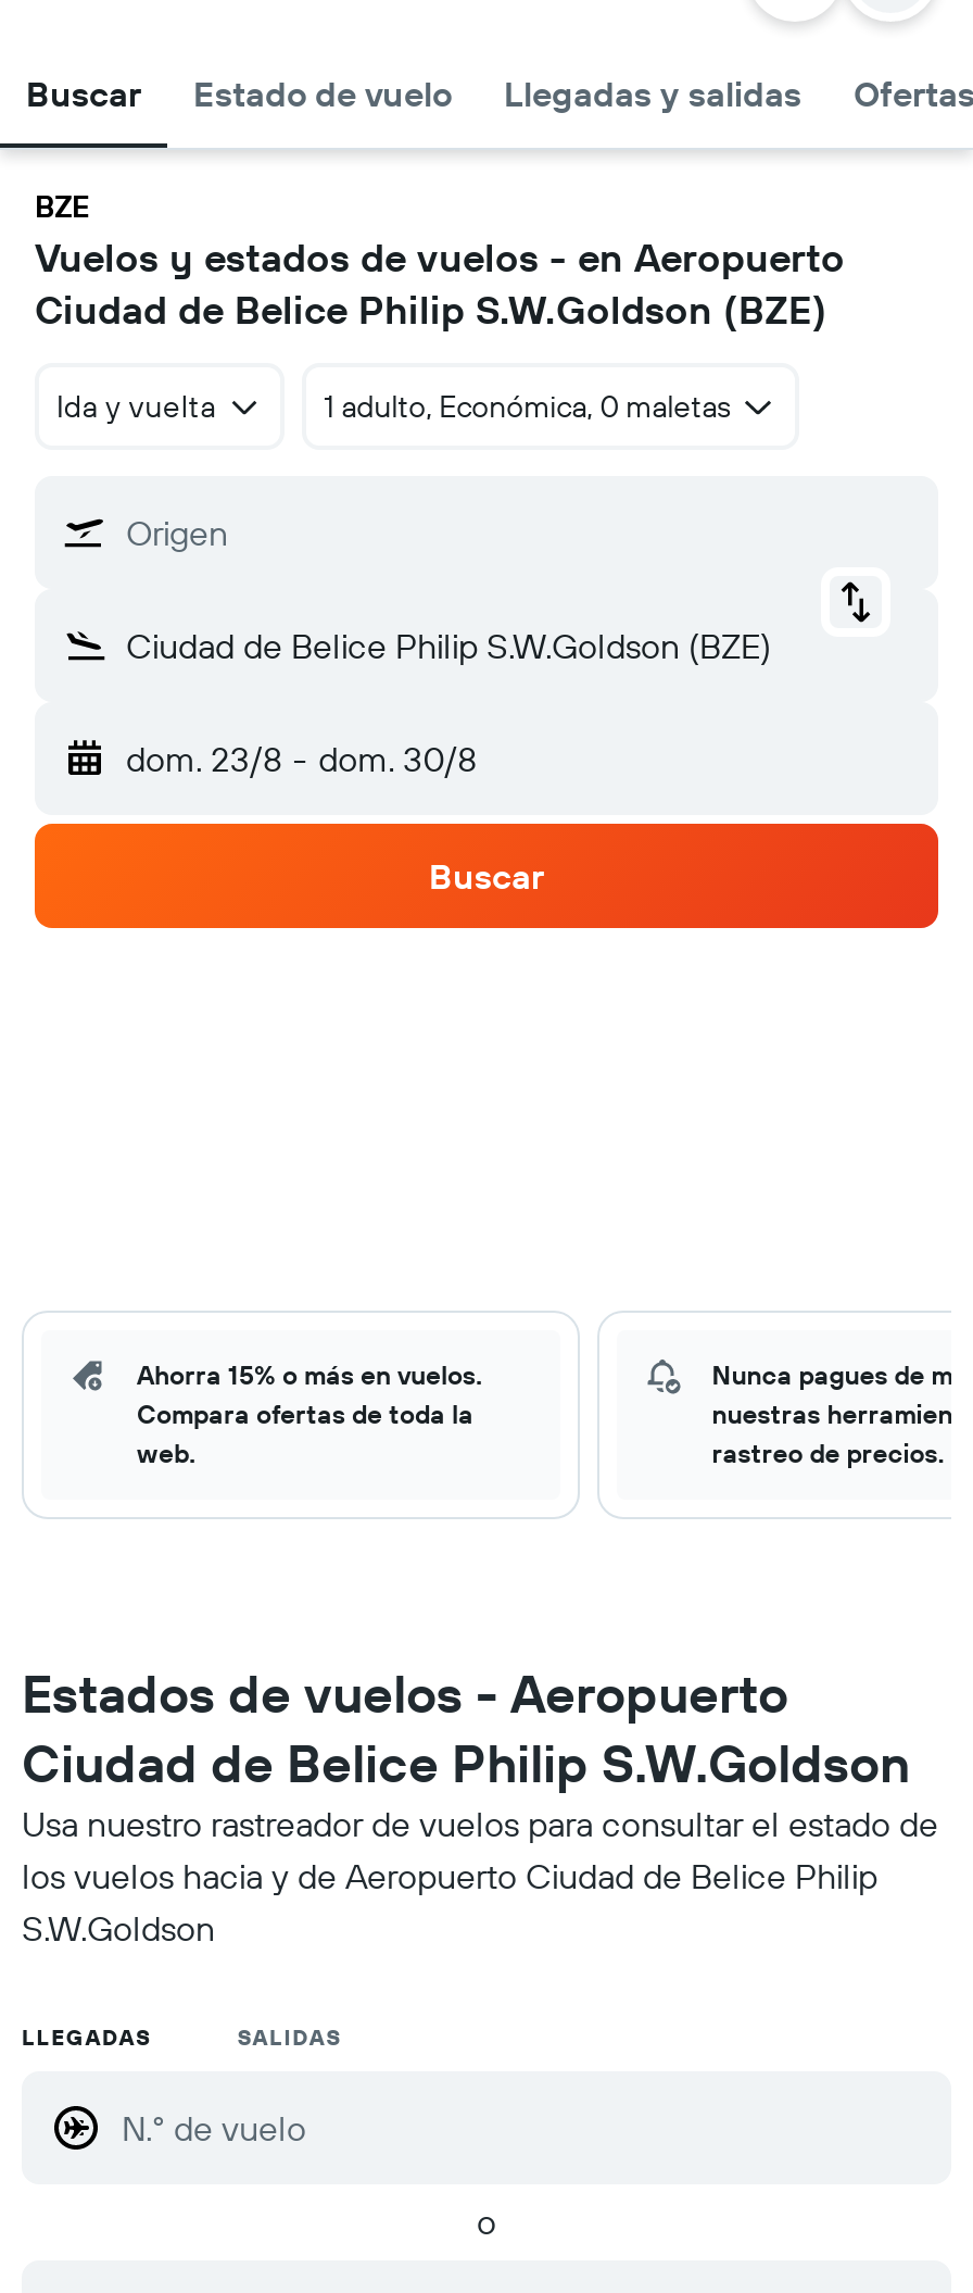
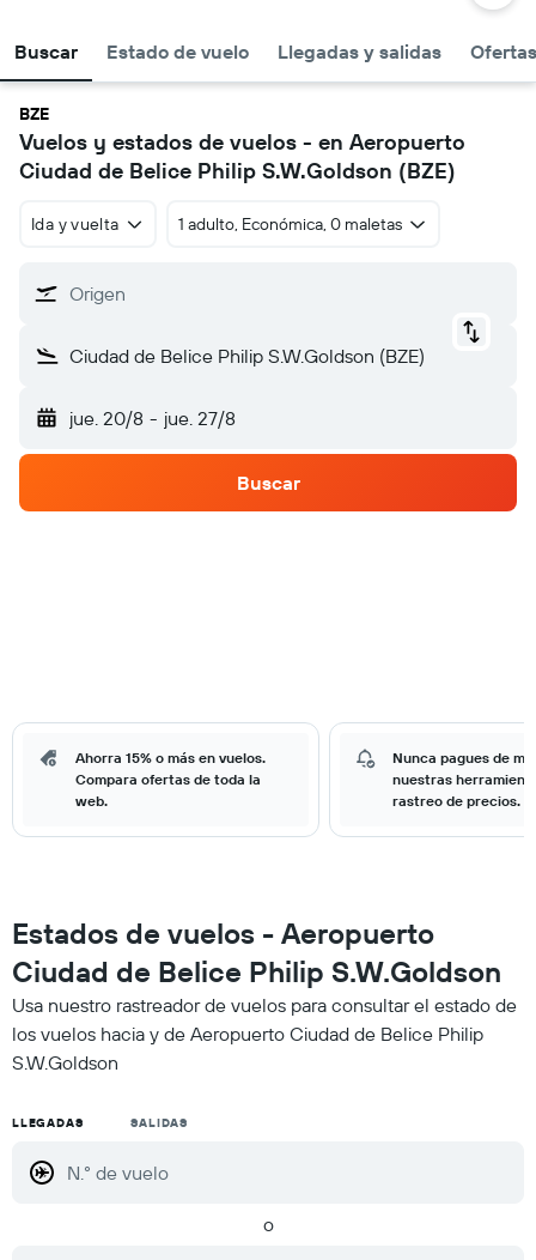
- dom. 23/8 - dom. 30/8
+ jue. 20/8 - jue. 27/8
